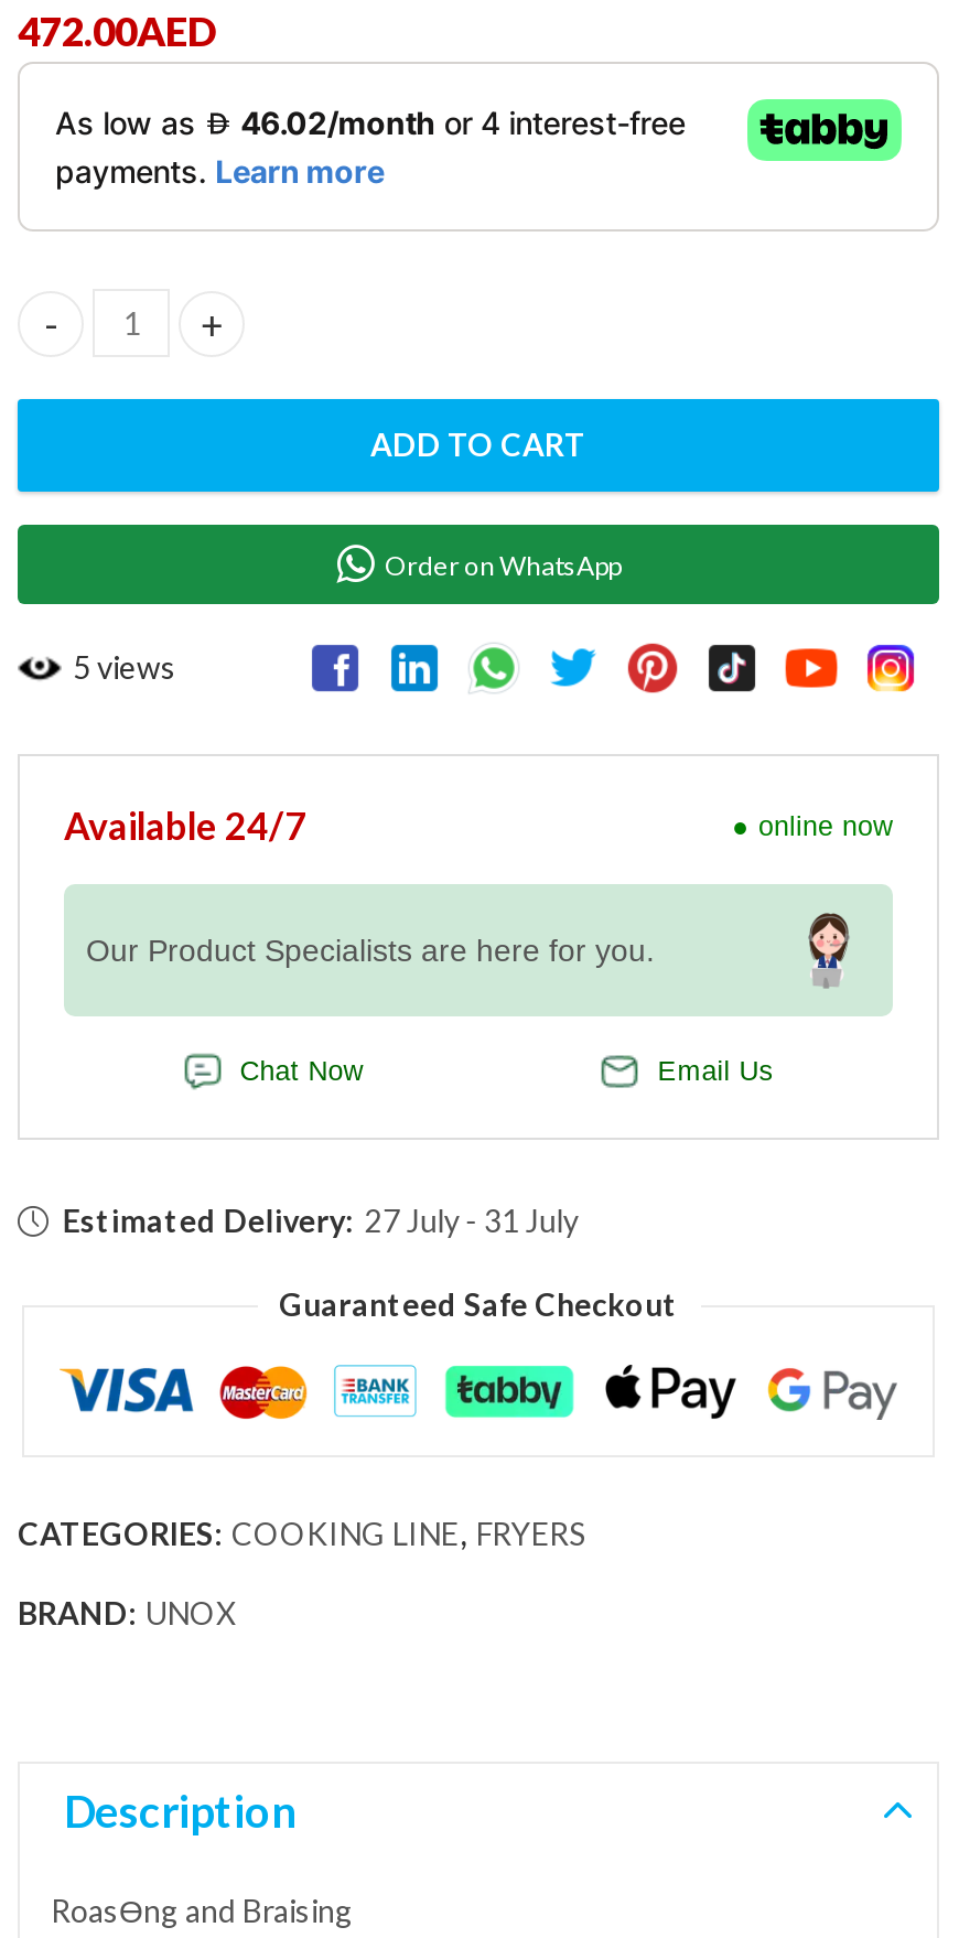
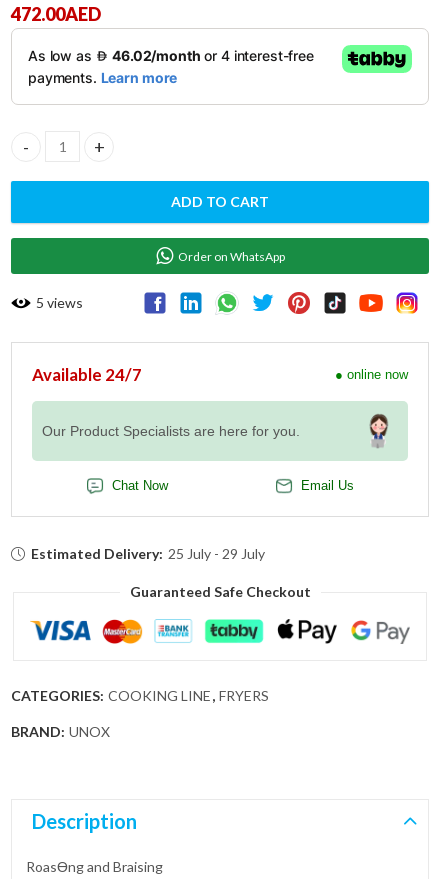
- Estimated Delivery: 27 July - 31 July
+ Estimated Delivery: 25 July - 29 July
